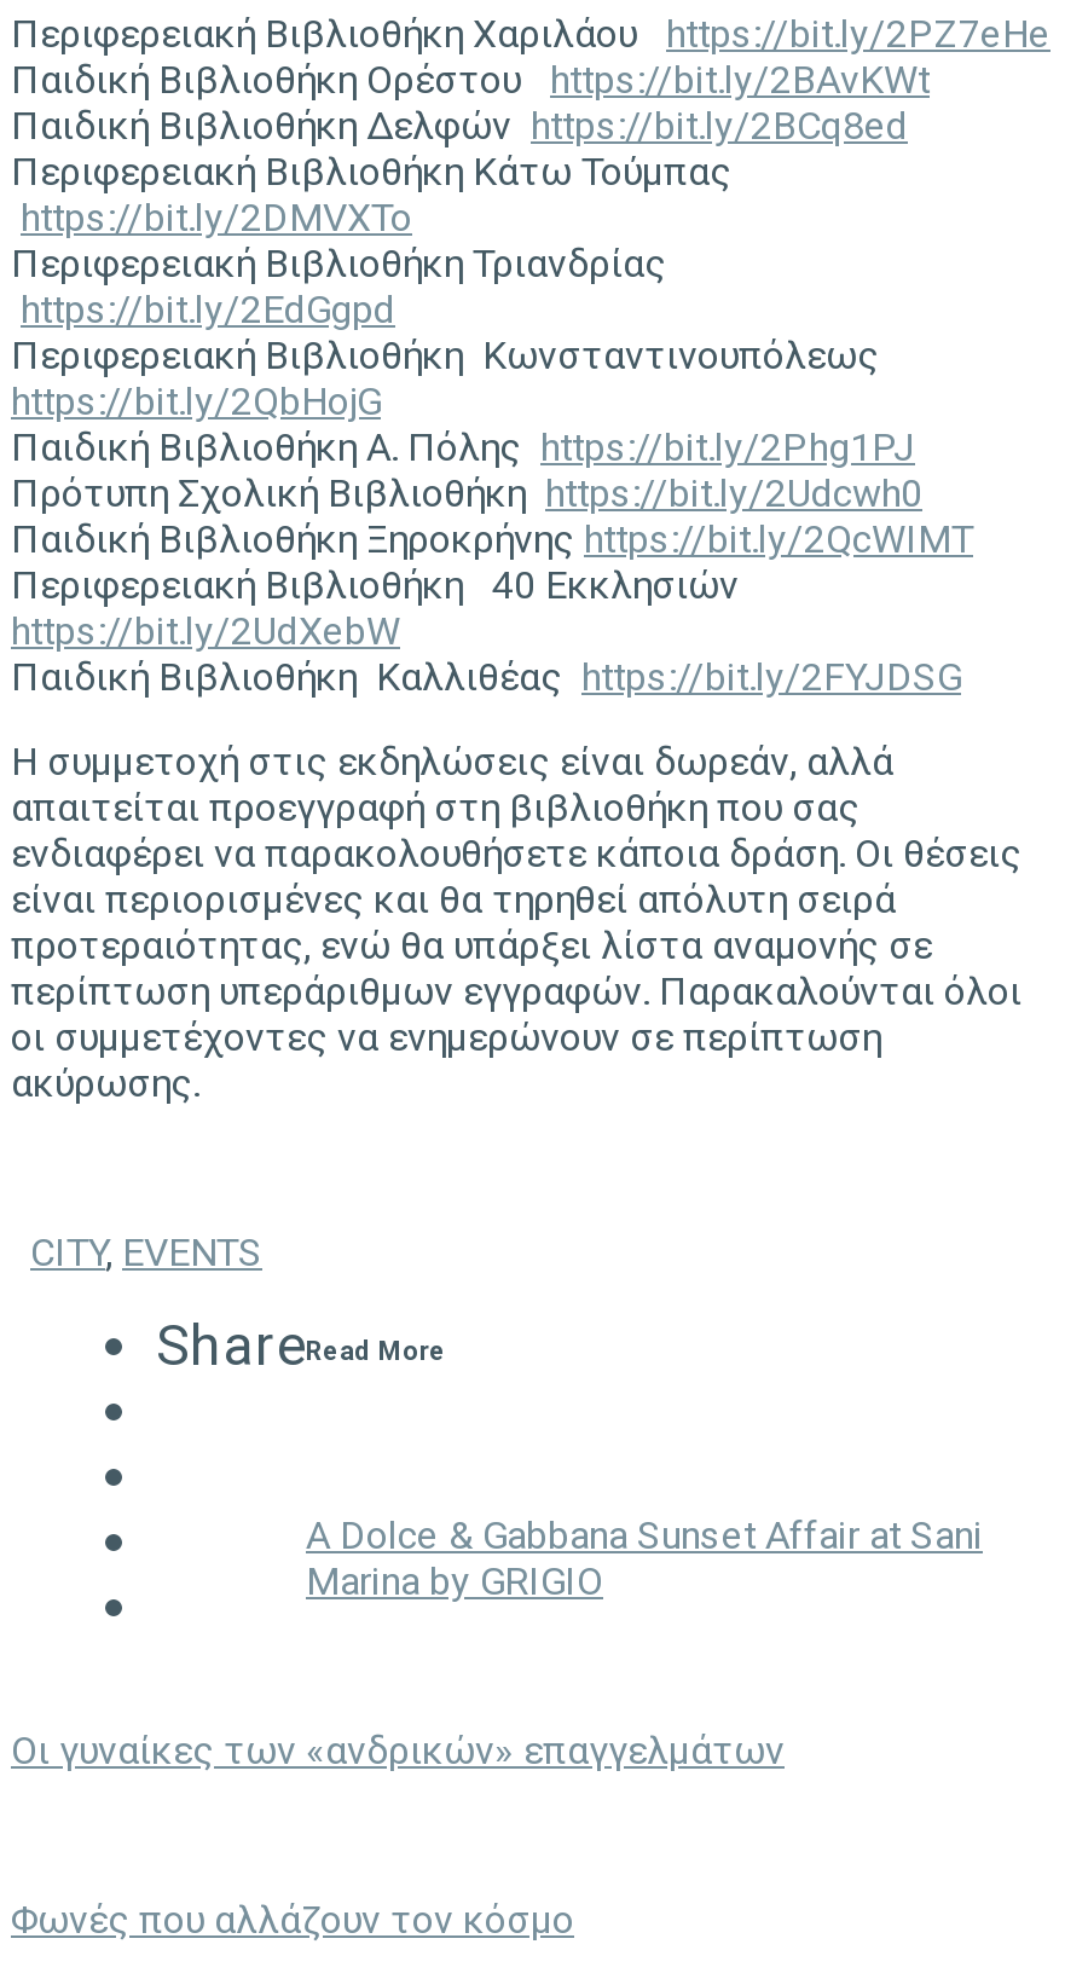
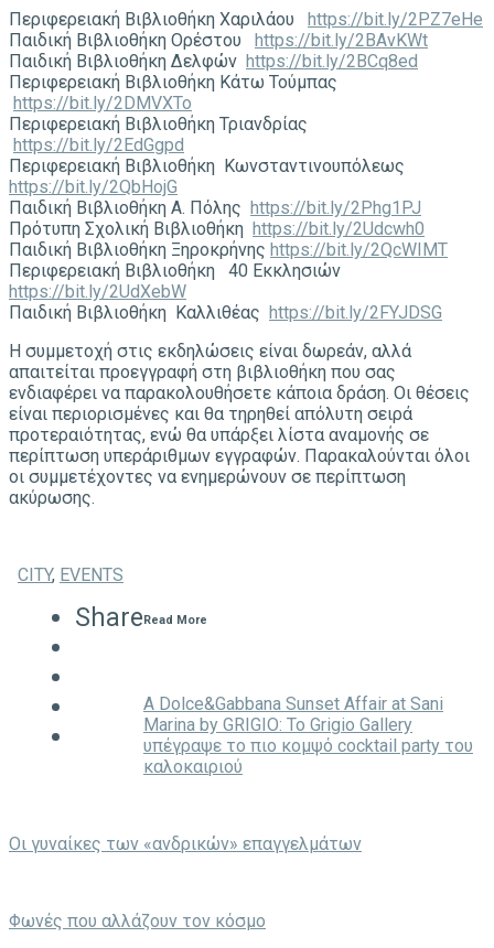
- A Dolce & Gabbana Sunset Affair at Sani
- Marina by GRIGIO
+ A Dolce&Gabbana Sunset Affair at Sani
+ Marina by GRIGIO: Το Grigio Gallery
+ υπέγραψε το πιο κομψό cocktail party του
+ καλοκαιριού
